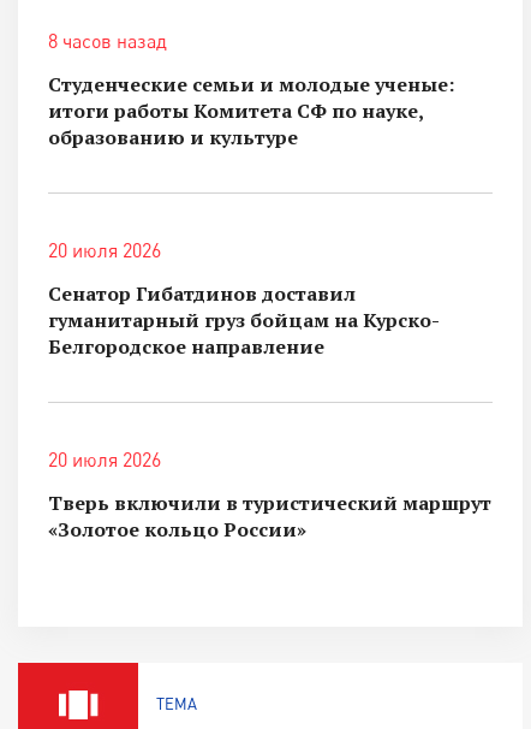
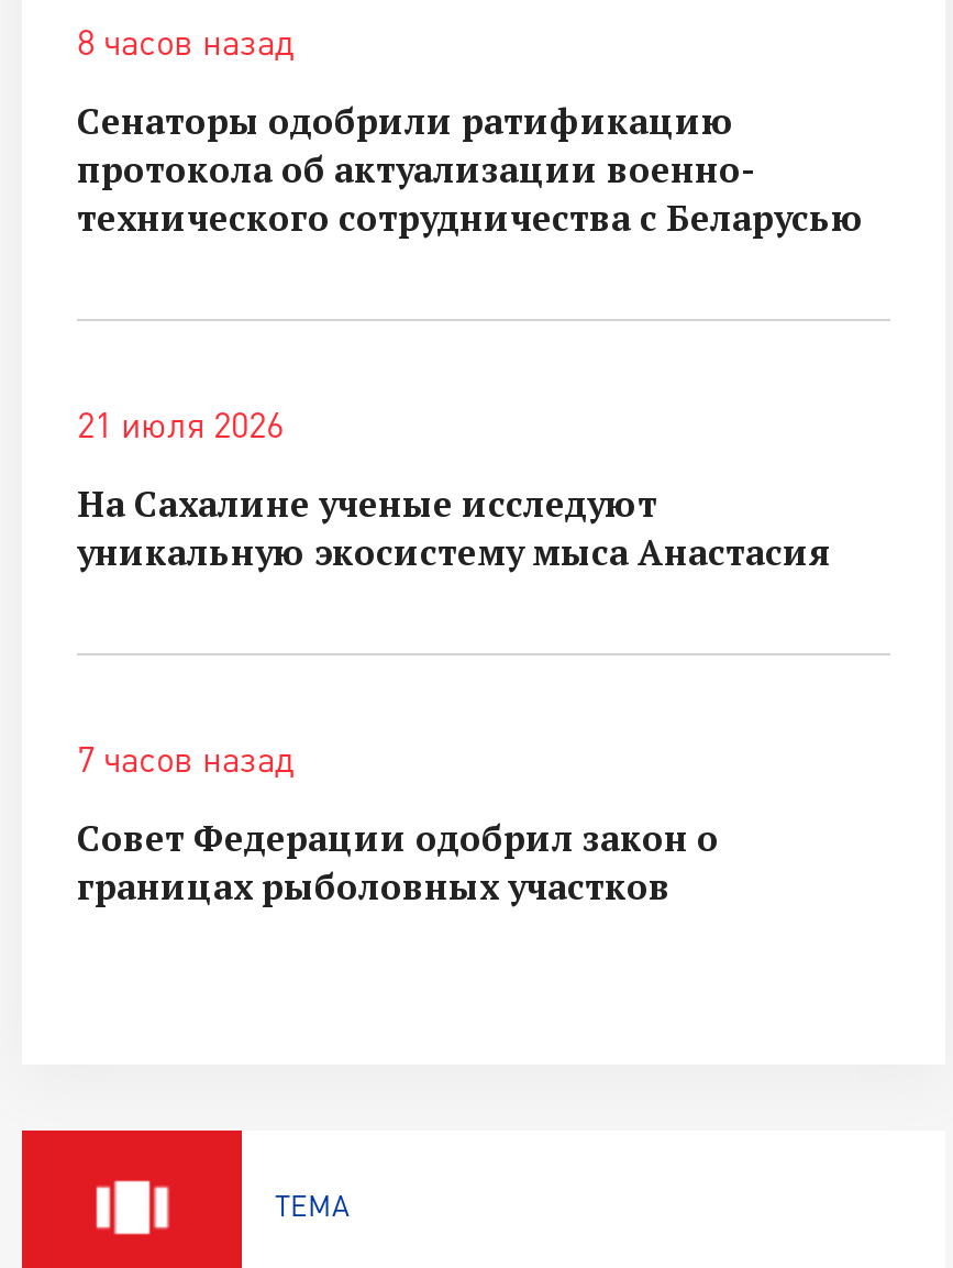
- Студенческие семьи и молодые ученые:
- итоги работы Комитета СФ по науке,
- образованию и культуре
+ Сенаторы одобрили ратификацию
+ протокола об актуализации военно-
+ технического сотрудничества с Беларусью

- 20 июля 2026
+ 21 июля 2026

- Сенатор Гибатдинов доставил
- гуманитарный груз бойцам на Курско-
- Белгородское направление
+ На Сахалине ученые исследуют
+ уникальную экосистему мыса Анастасия

- 20 июля 2026
+ 7 часов назад

- Тверь включили в туристический маршрут
- «Золотое кольцо России»
+ Совет Федерации одобрил закон о
+ границах рыболовных участков
